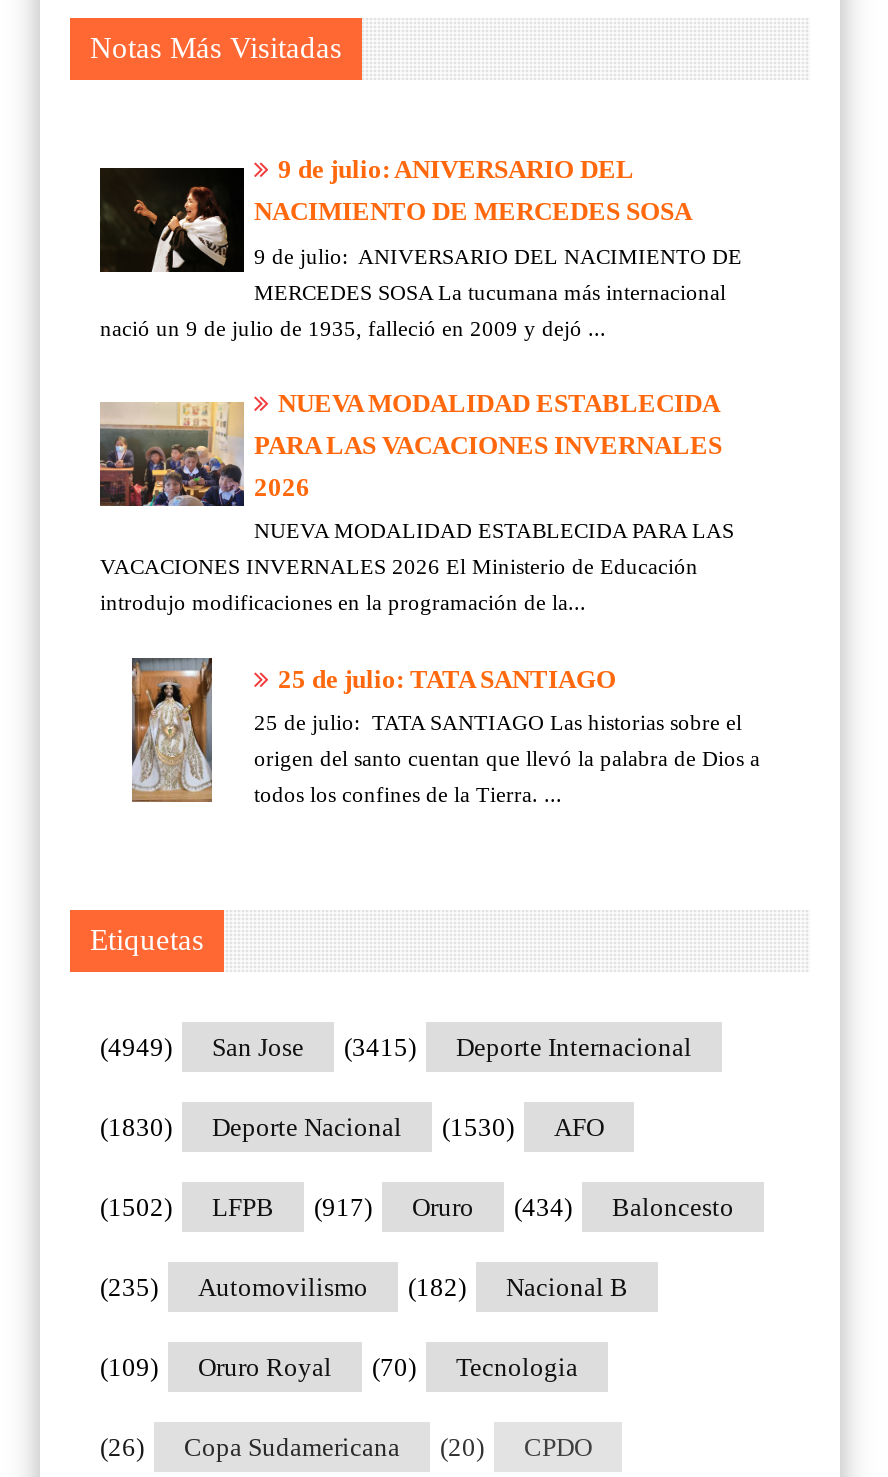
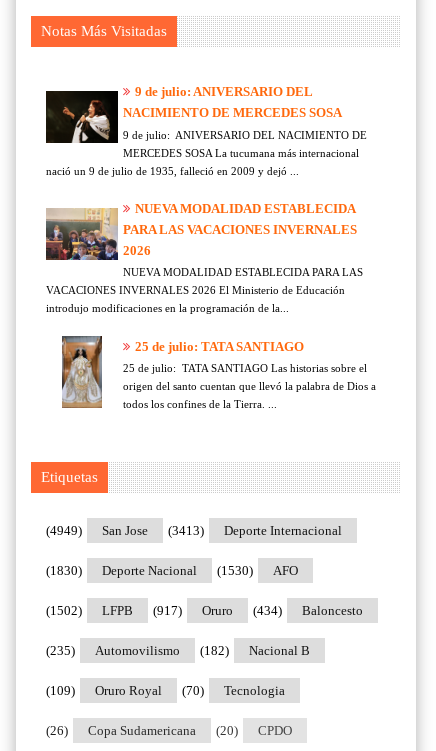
- (4949) San Jose (3415) Deporte Internacional
+ (4949) San Jose (3413) Deporte Internacional
